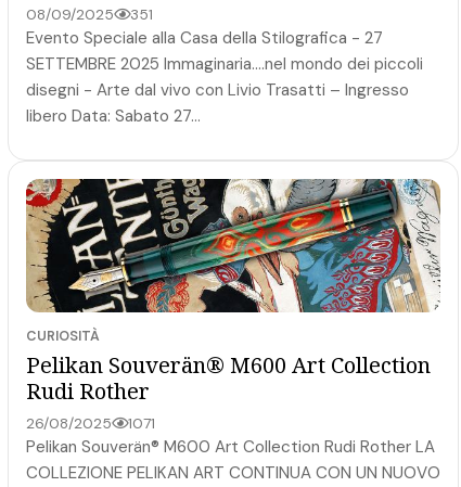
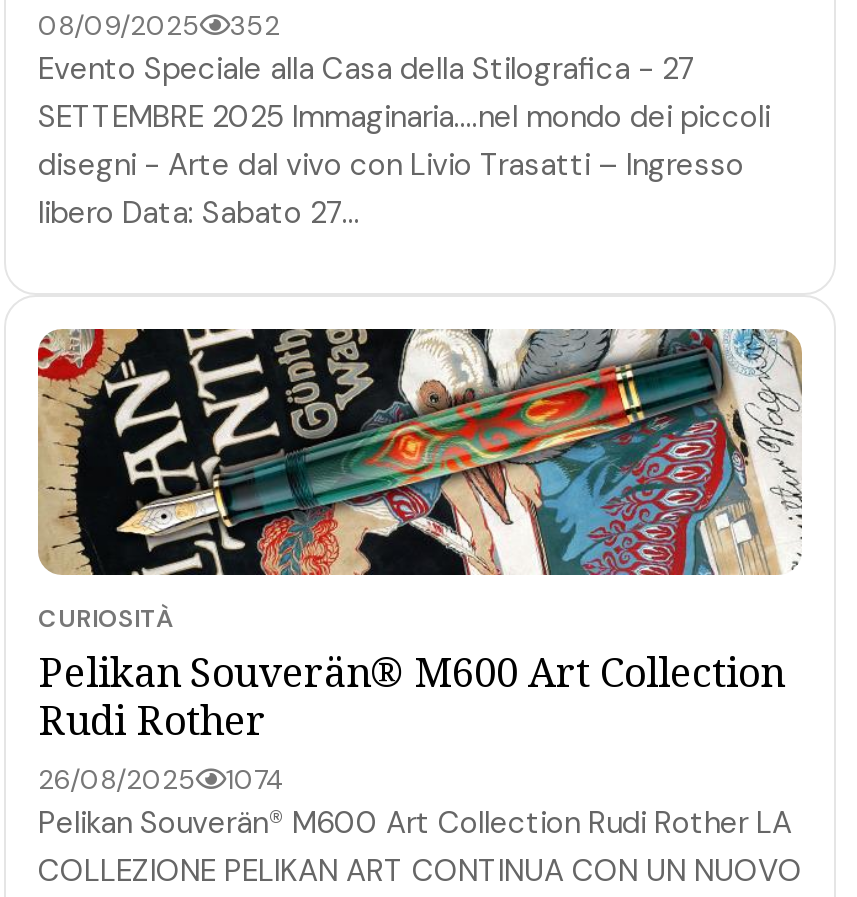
- 08/09/2025 351
+ 08/09/2025 352

- 26/08/2025 1071
+ 26/08/2025 1074
